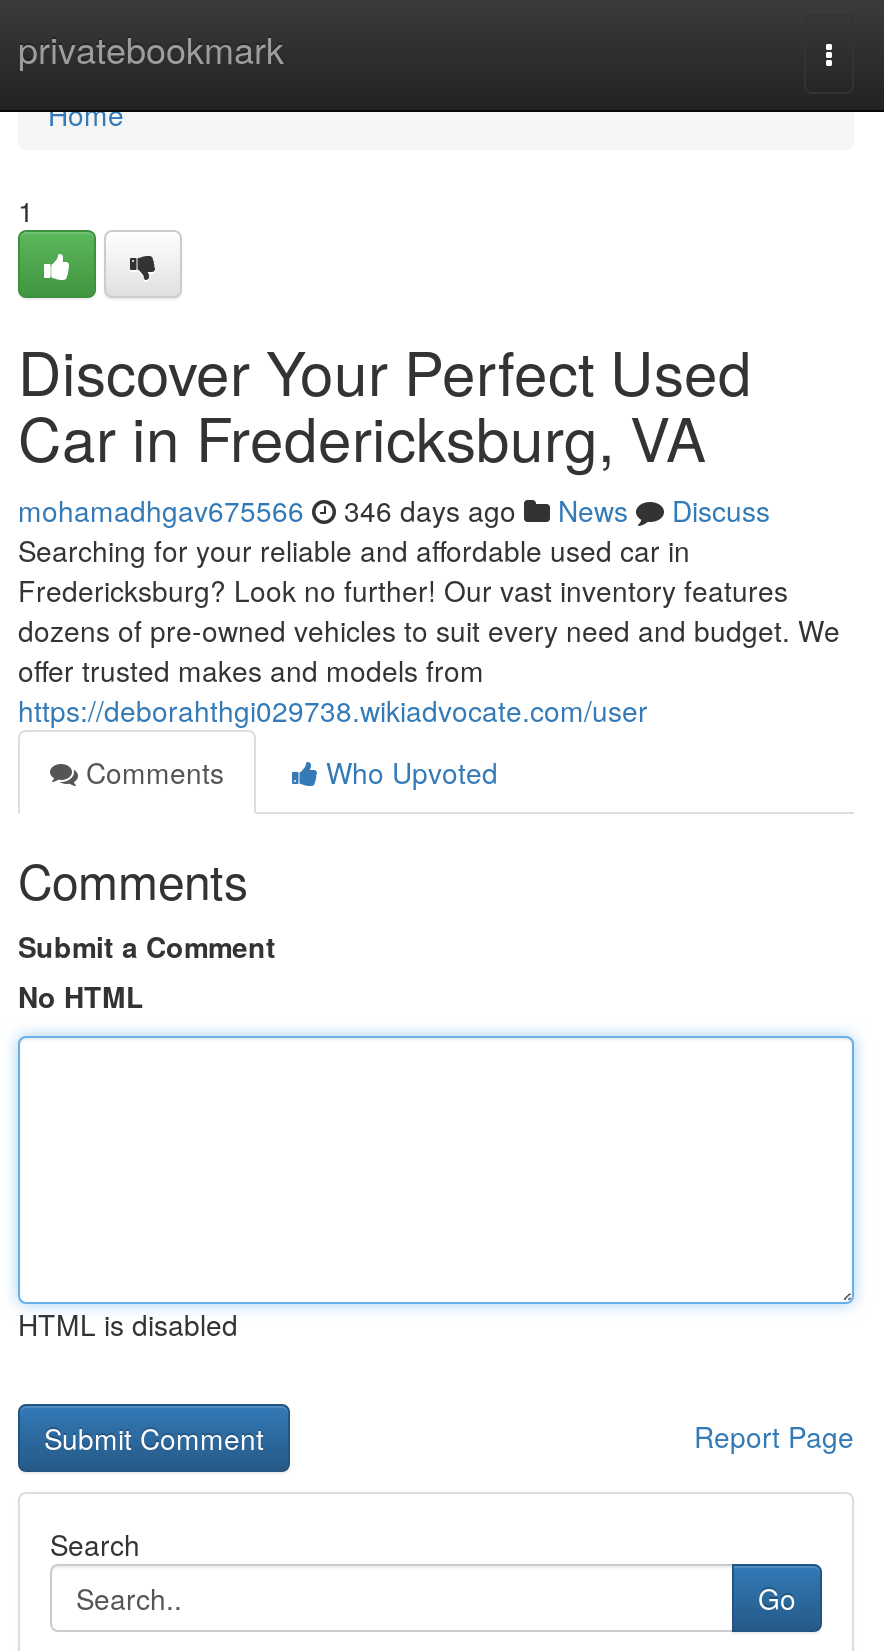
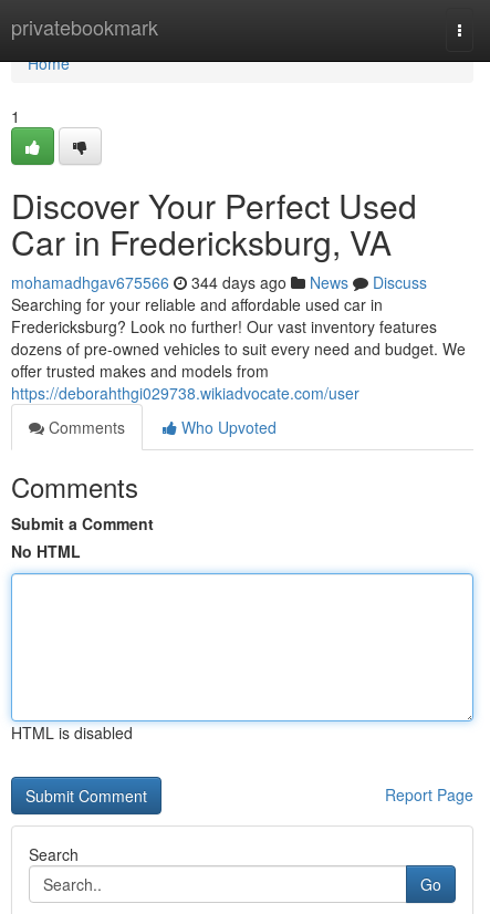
- mohamadhgav675566 346 days ago News Discuss
+ mohamadhgav675566 344 days ago News Discuss
